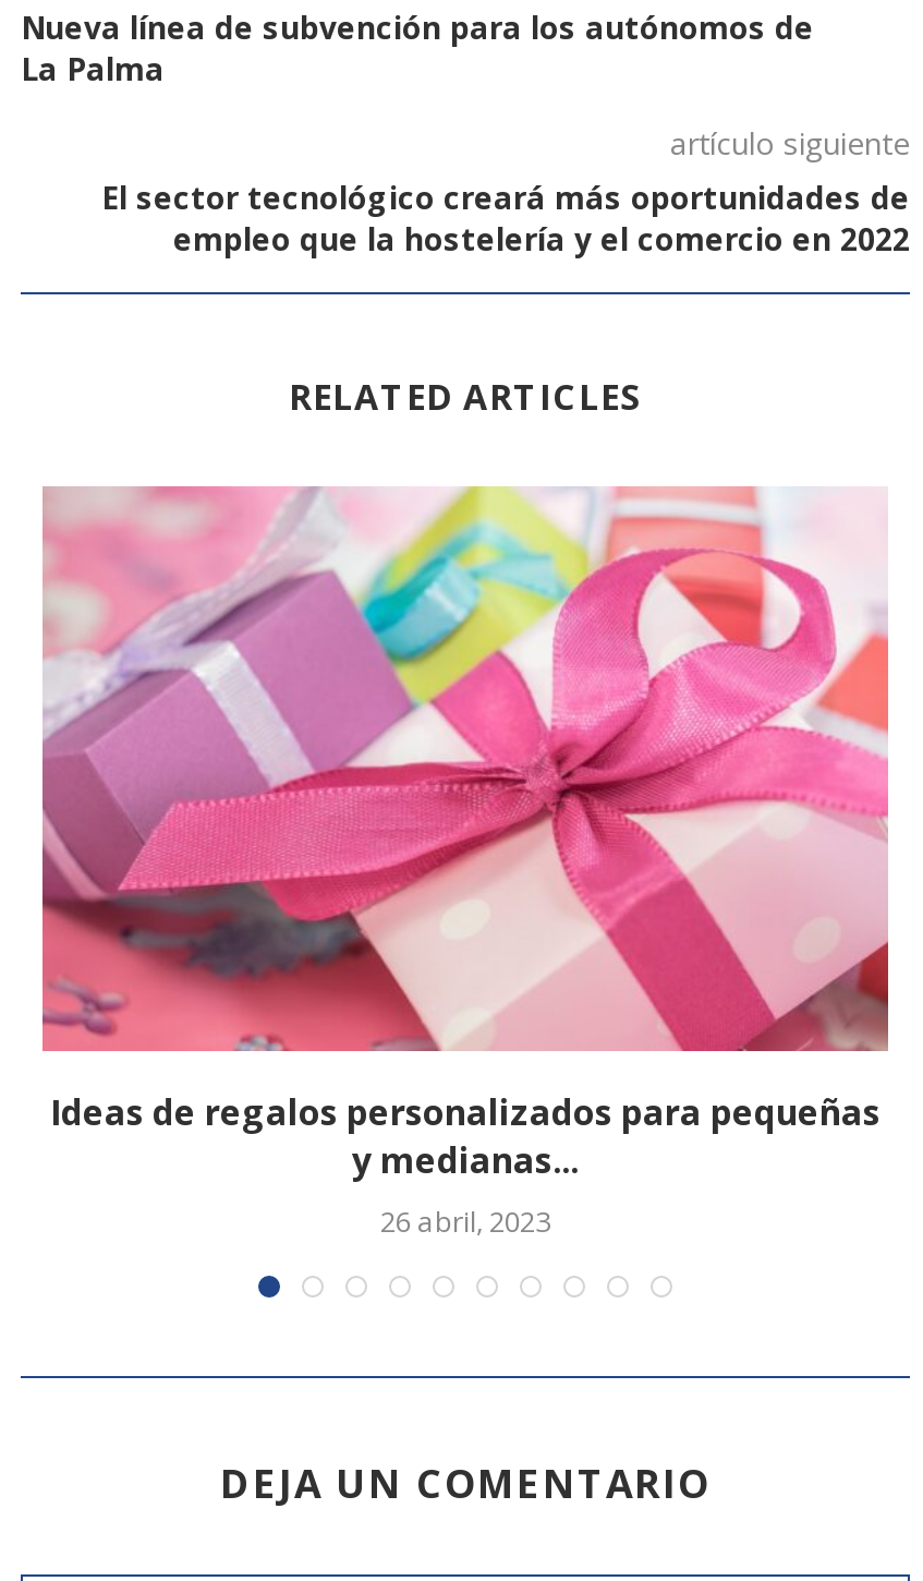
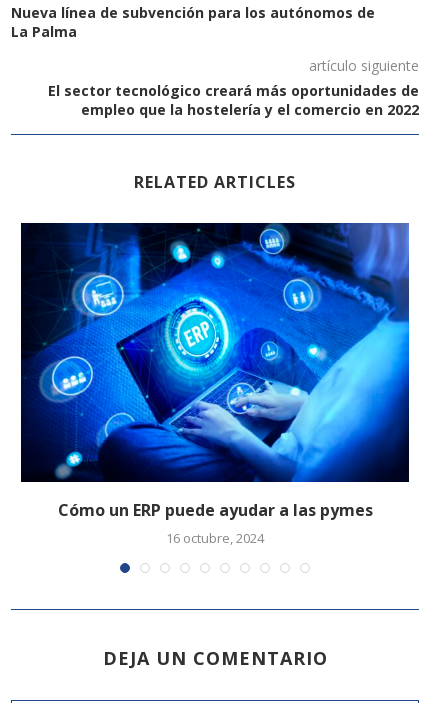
- [image]
- Ideas de regalos personalizados para pequeñas
- y medianas...
- 26 abril, 2023
+ [image]
+ Cómo un ERP puede ayudar a las pymes
+ 16 octubre, 2024
